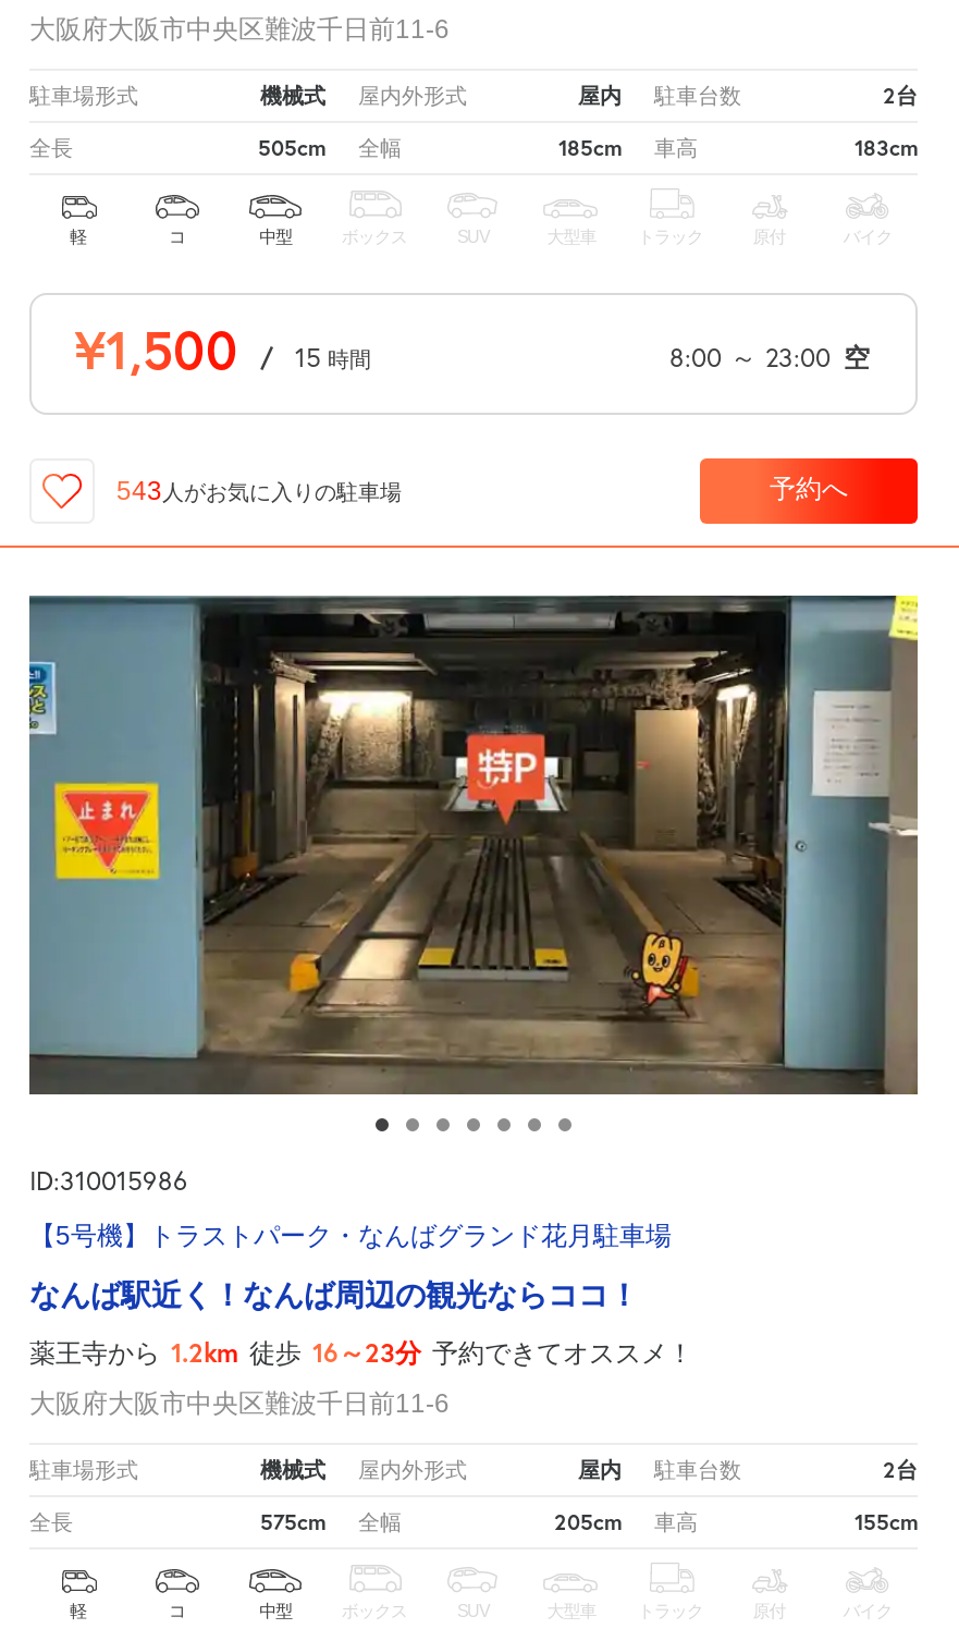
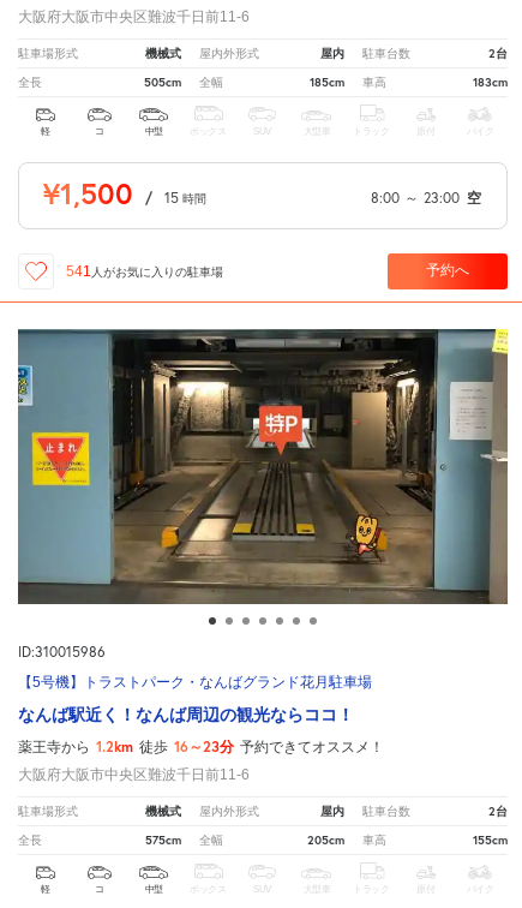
- 543人がお気に入りの駐車場
+ 541人がお気に入りの駐車場
